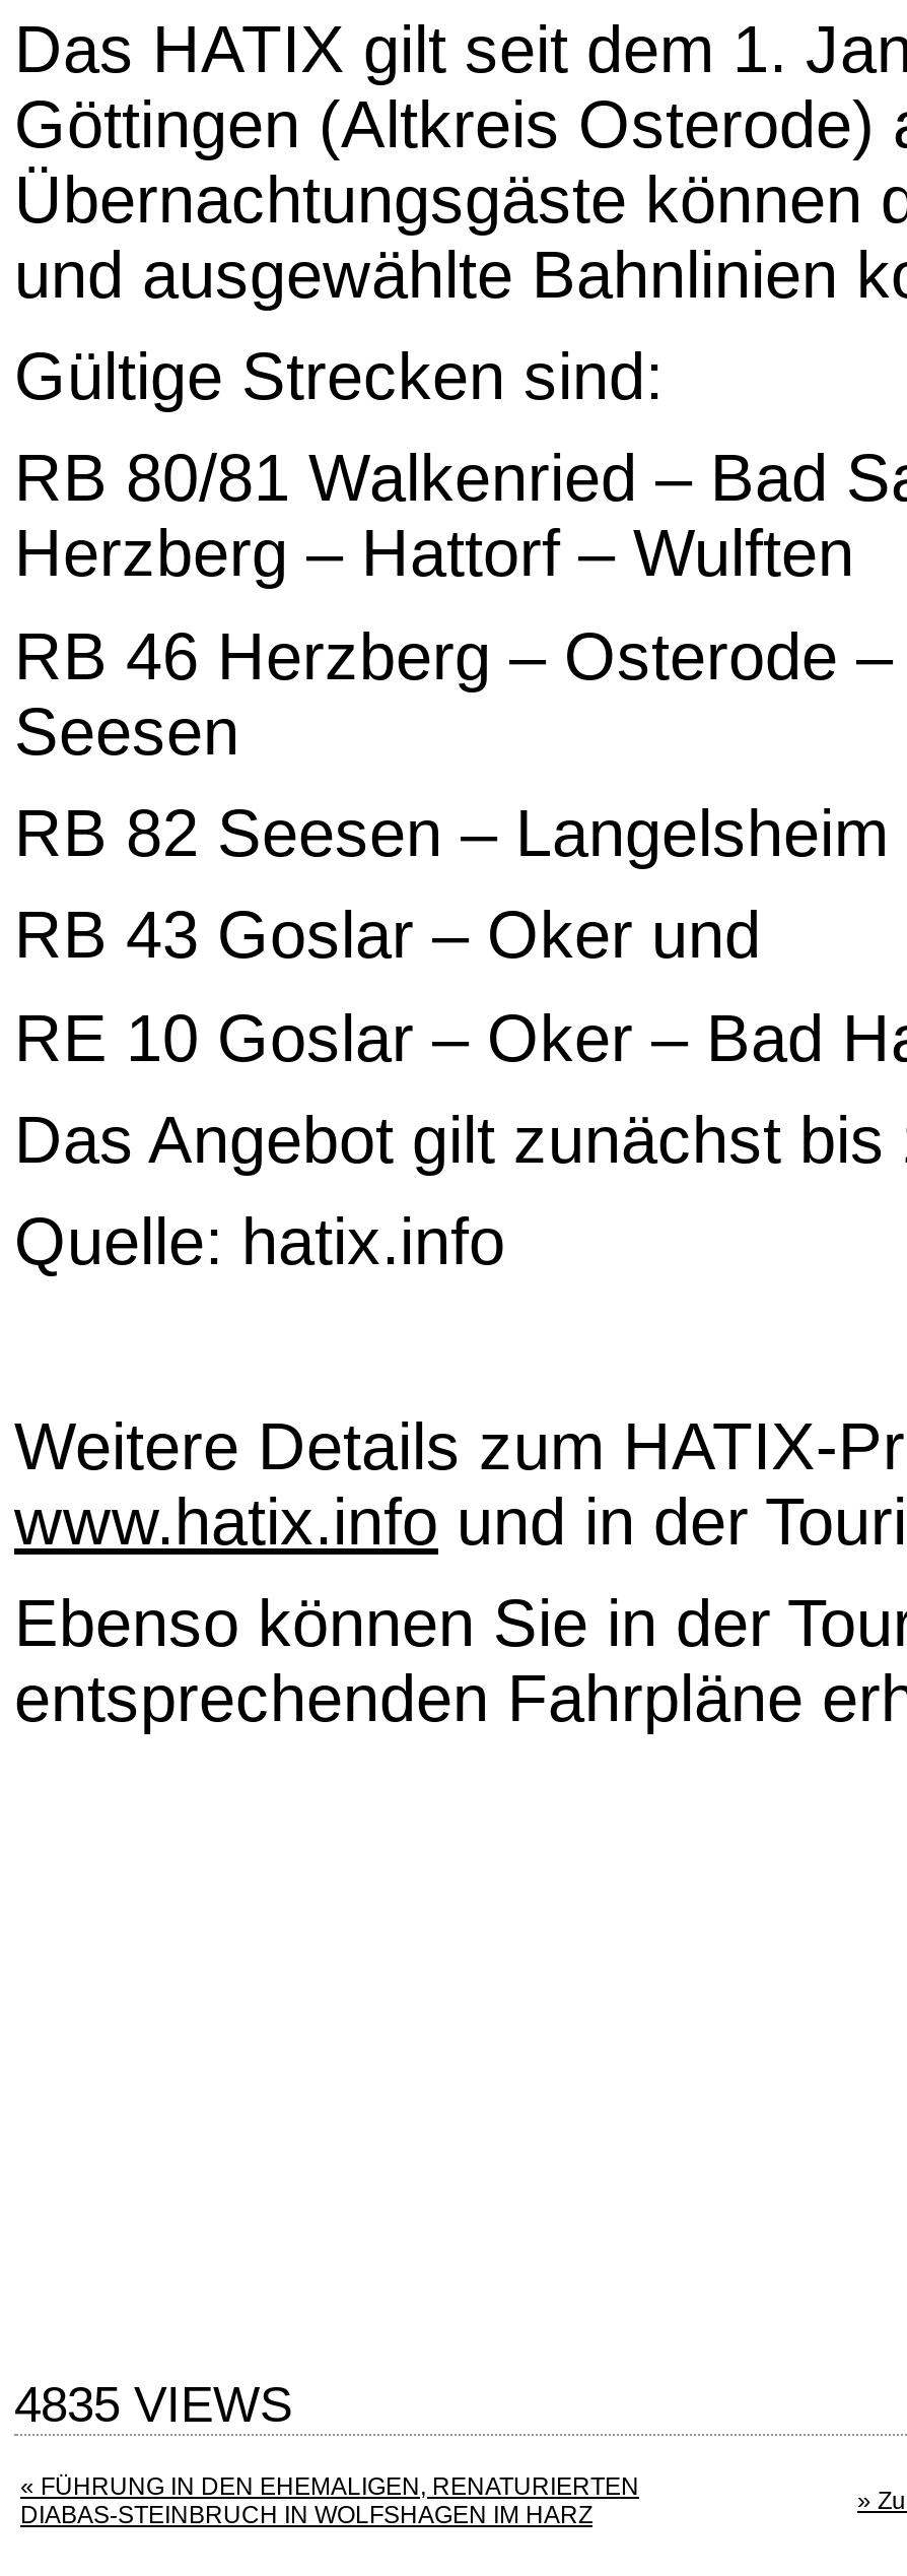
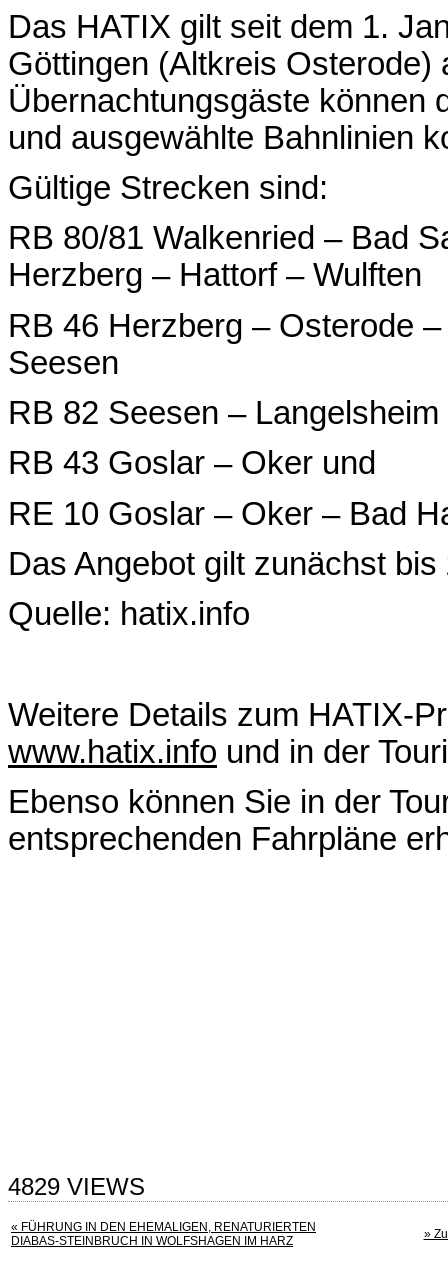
- 4835 VIEWS
+ 4829 VIEWS
